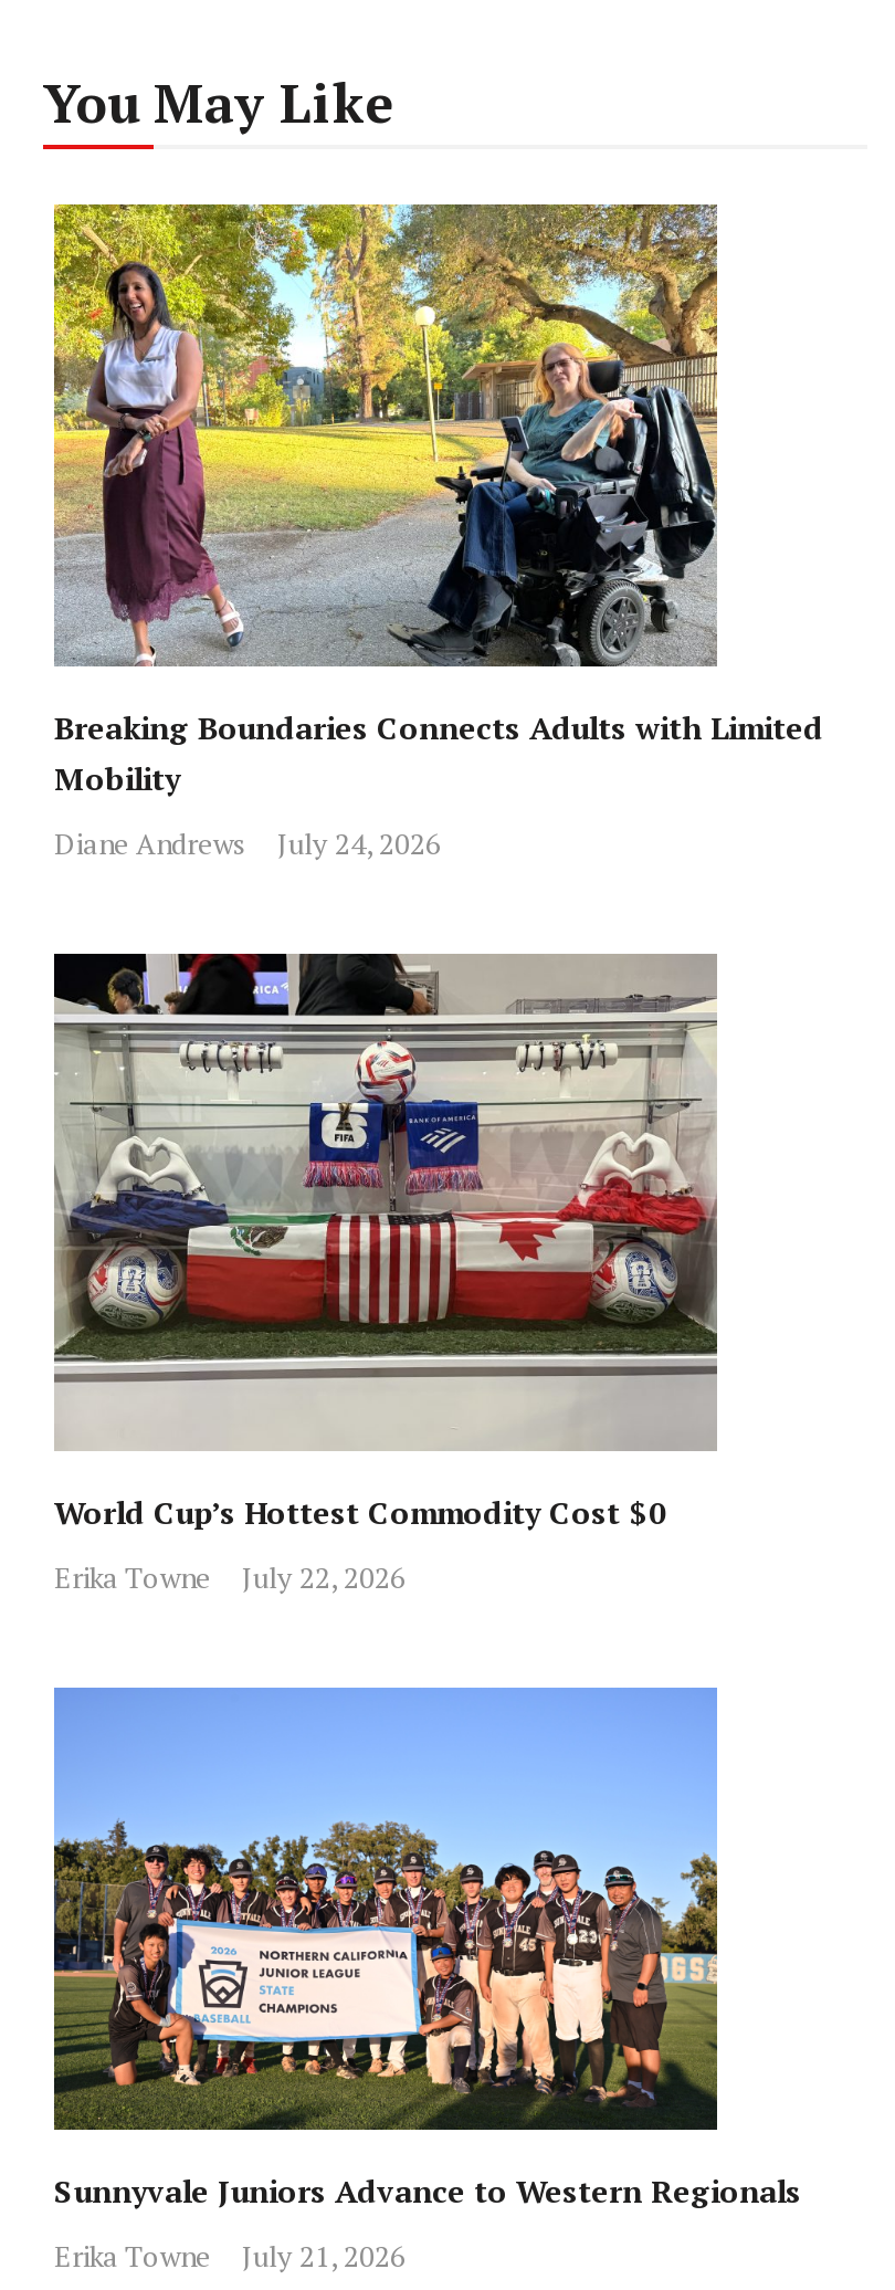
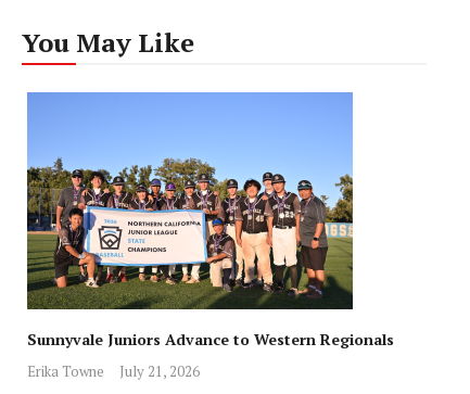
- [image]
- Breaking Boundaries Connects Adults with Limited
- Mobility
- Diane Andrews
- July 24, 2026

- [image]
- World Cup’s Hottest Commodity Cost $0
- Erika Towne
- July 22, 2026
